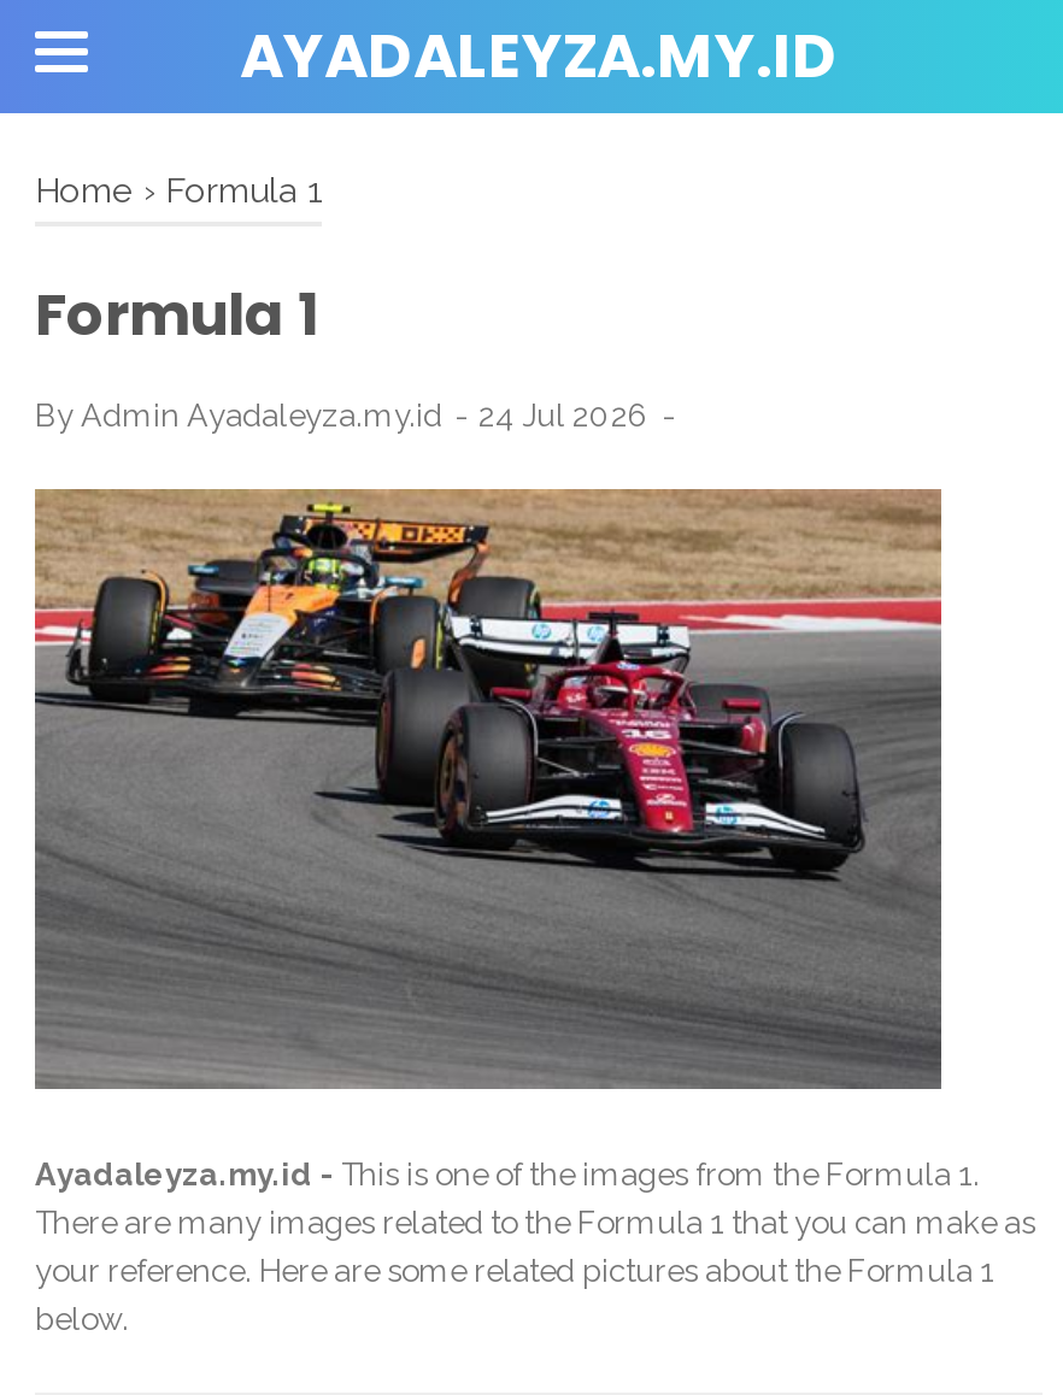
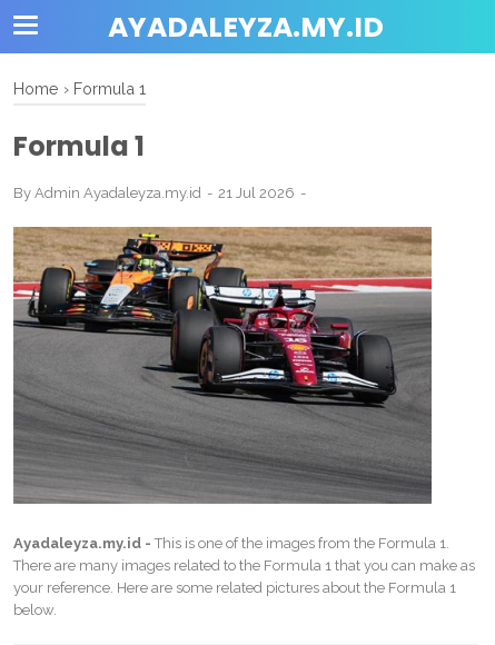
- By Admin Ayadaleyza.my.id 24 Jul 2026
+ By Admin Ayadaleyza.my.id 21 Jul 2026
